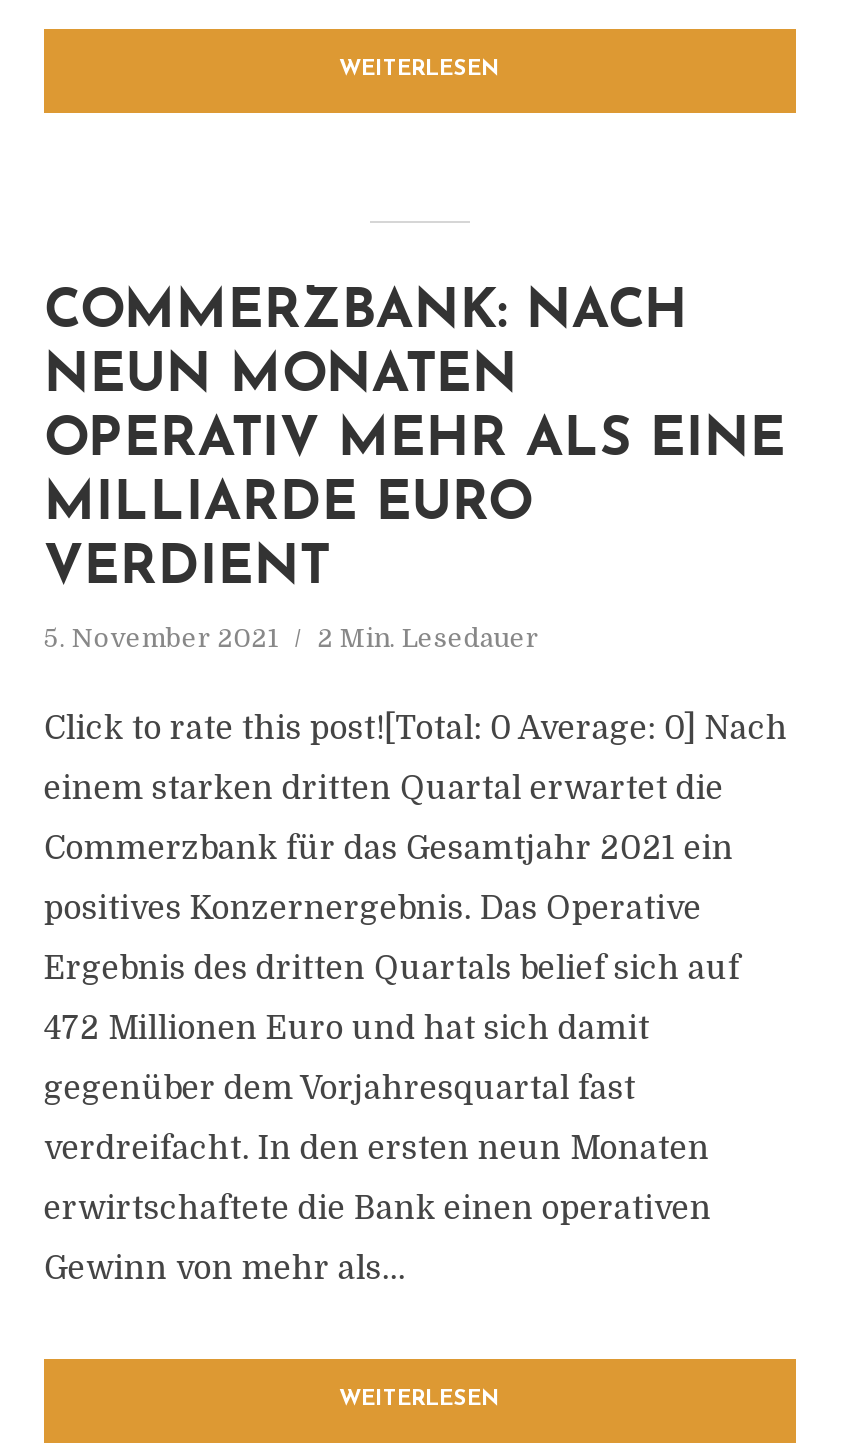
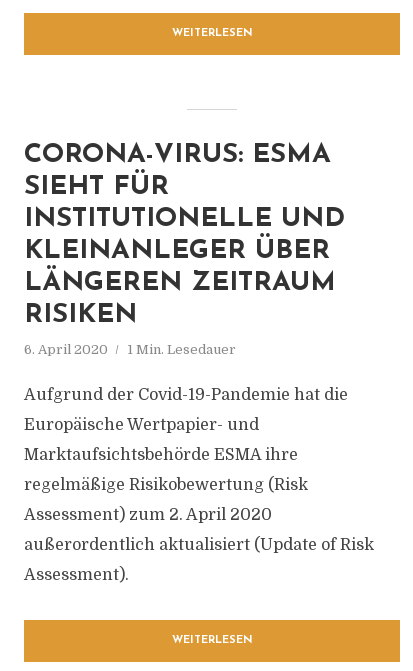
- COMMERZBANK: NACH
- NEUN MONATEN
- OPERATIV MEHR ALS EINE
- MILLIARDE EURO
- VERDIENT
- 5. November 2021
- 2 Min. Lesedauer
- Click to rate this post![Total: 0 Average: 0] Nach
- einem starken dritten Quartal erwartet die
- Commerzbank für das Gesamtjahr 2021 ein
- positives Konzernergebnis. Das Operative
- Ergebnis des dritten Quartals belief sich auf
- 472 Millionen Euro und hat sich damit
- gegenüber dem Vorjahresquartal fast
- verdreifacht. In den ersten neun Monaten
- erwirtschaftete die Bank einen operativen
- Gewinn von mehr als...
+ CORONA-VIRUS: ESMA
+ SIEHT FÜR
+ INSTITUTIONELLE UND
+ KLEINANLEGER ÜBER
+ LÄNGEREN ZEITRAUM
+ RISIKEN
+ 6. April 2020
+ 1 Min. Lesedauer
+ Aufgrund der Covid-19-Pandemie hat die
+ Europäische Wertpapier- und
+ Marktaufsichtsbehörde ESMA ihre
+ regelmäßige Risikobewertung (Risk
+ Assessment) zum 2. April 2020
+ außerordentlich aktualisiert (Update of Risk
+ Assessment).
